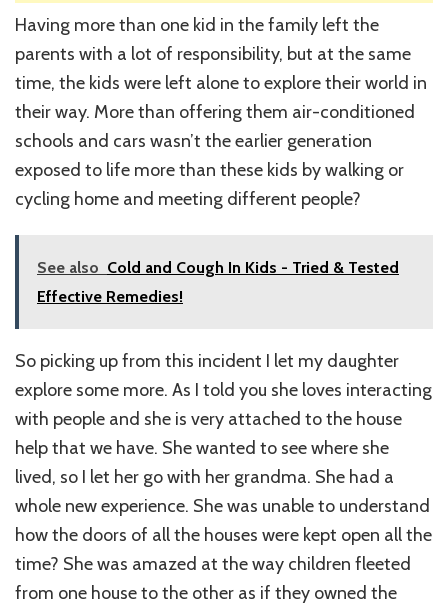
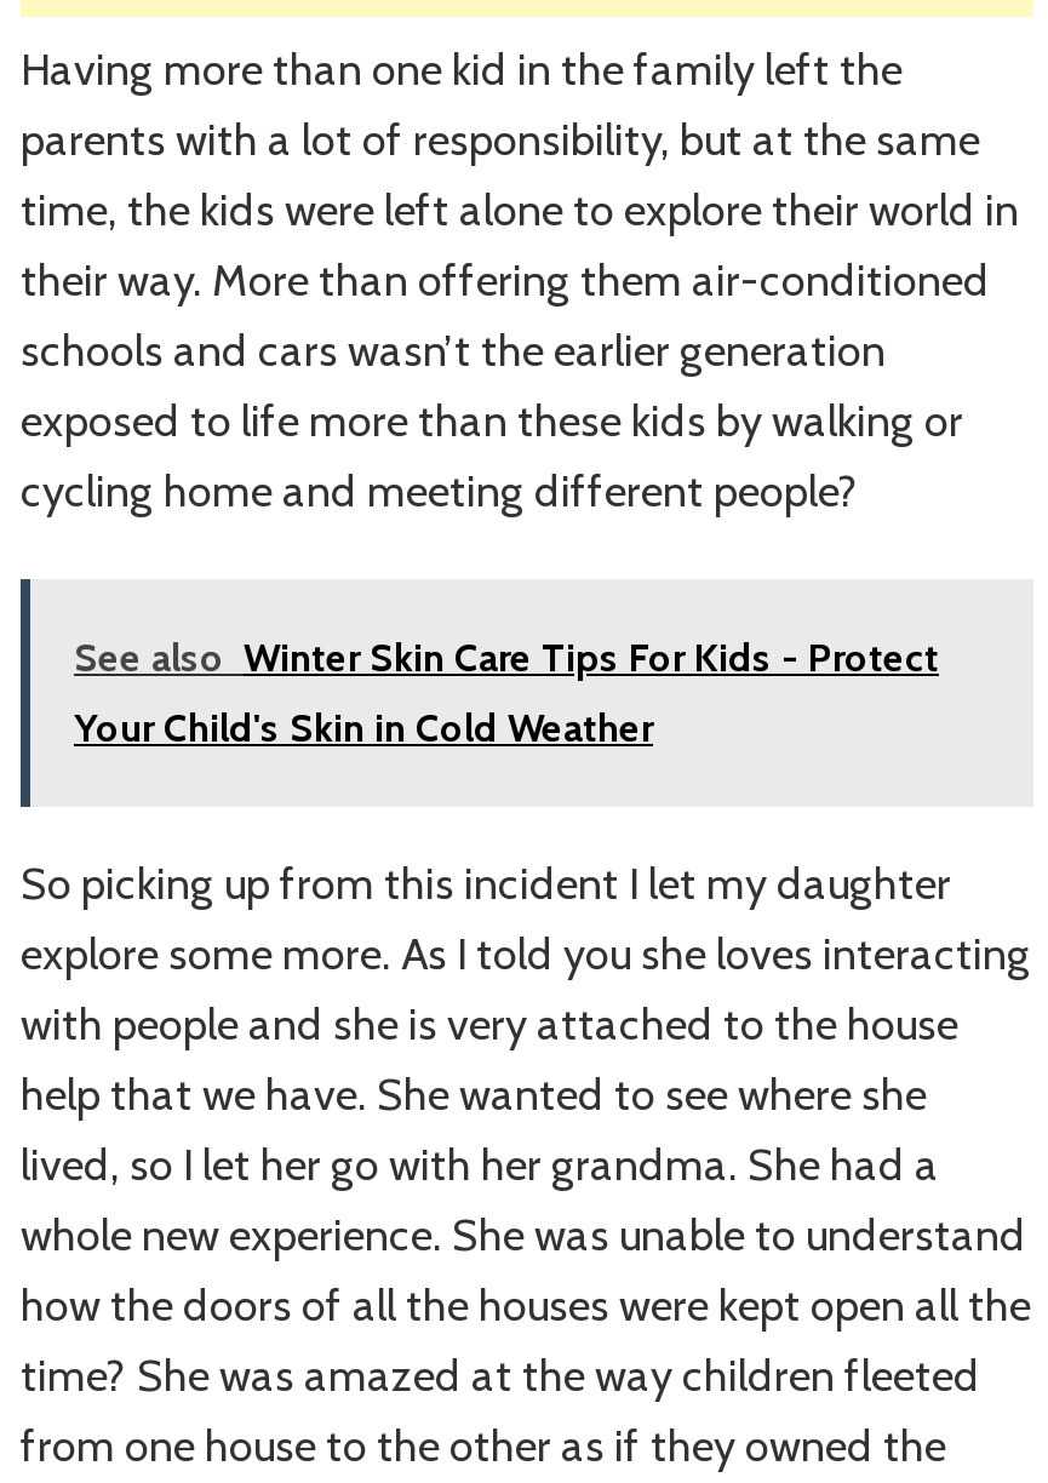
- See also Cold and Cough In Kids - Tried & Tested
+ See also Winter Skin Care Tips For Kids - Protect

- Effective Remedies!
+ Your Child's Skin in Cold Weather
